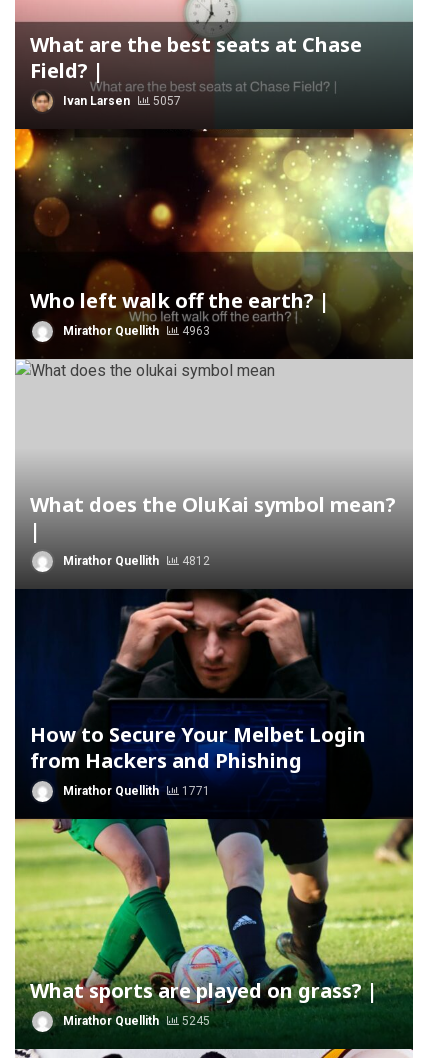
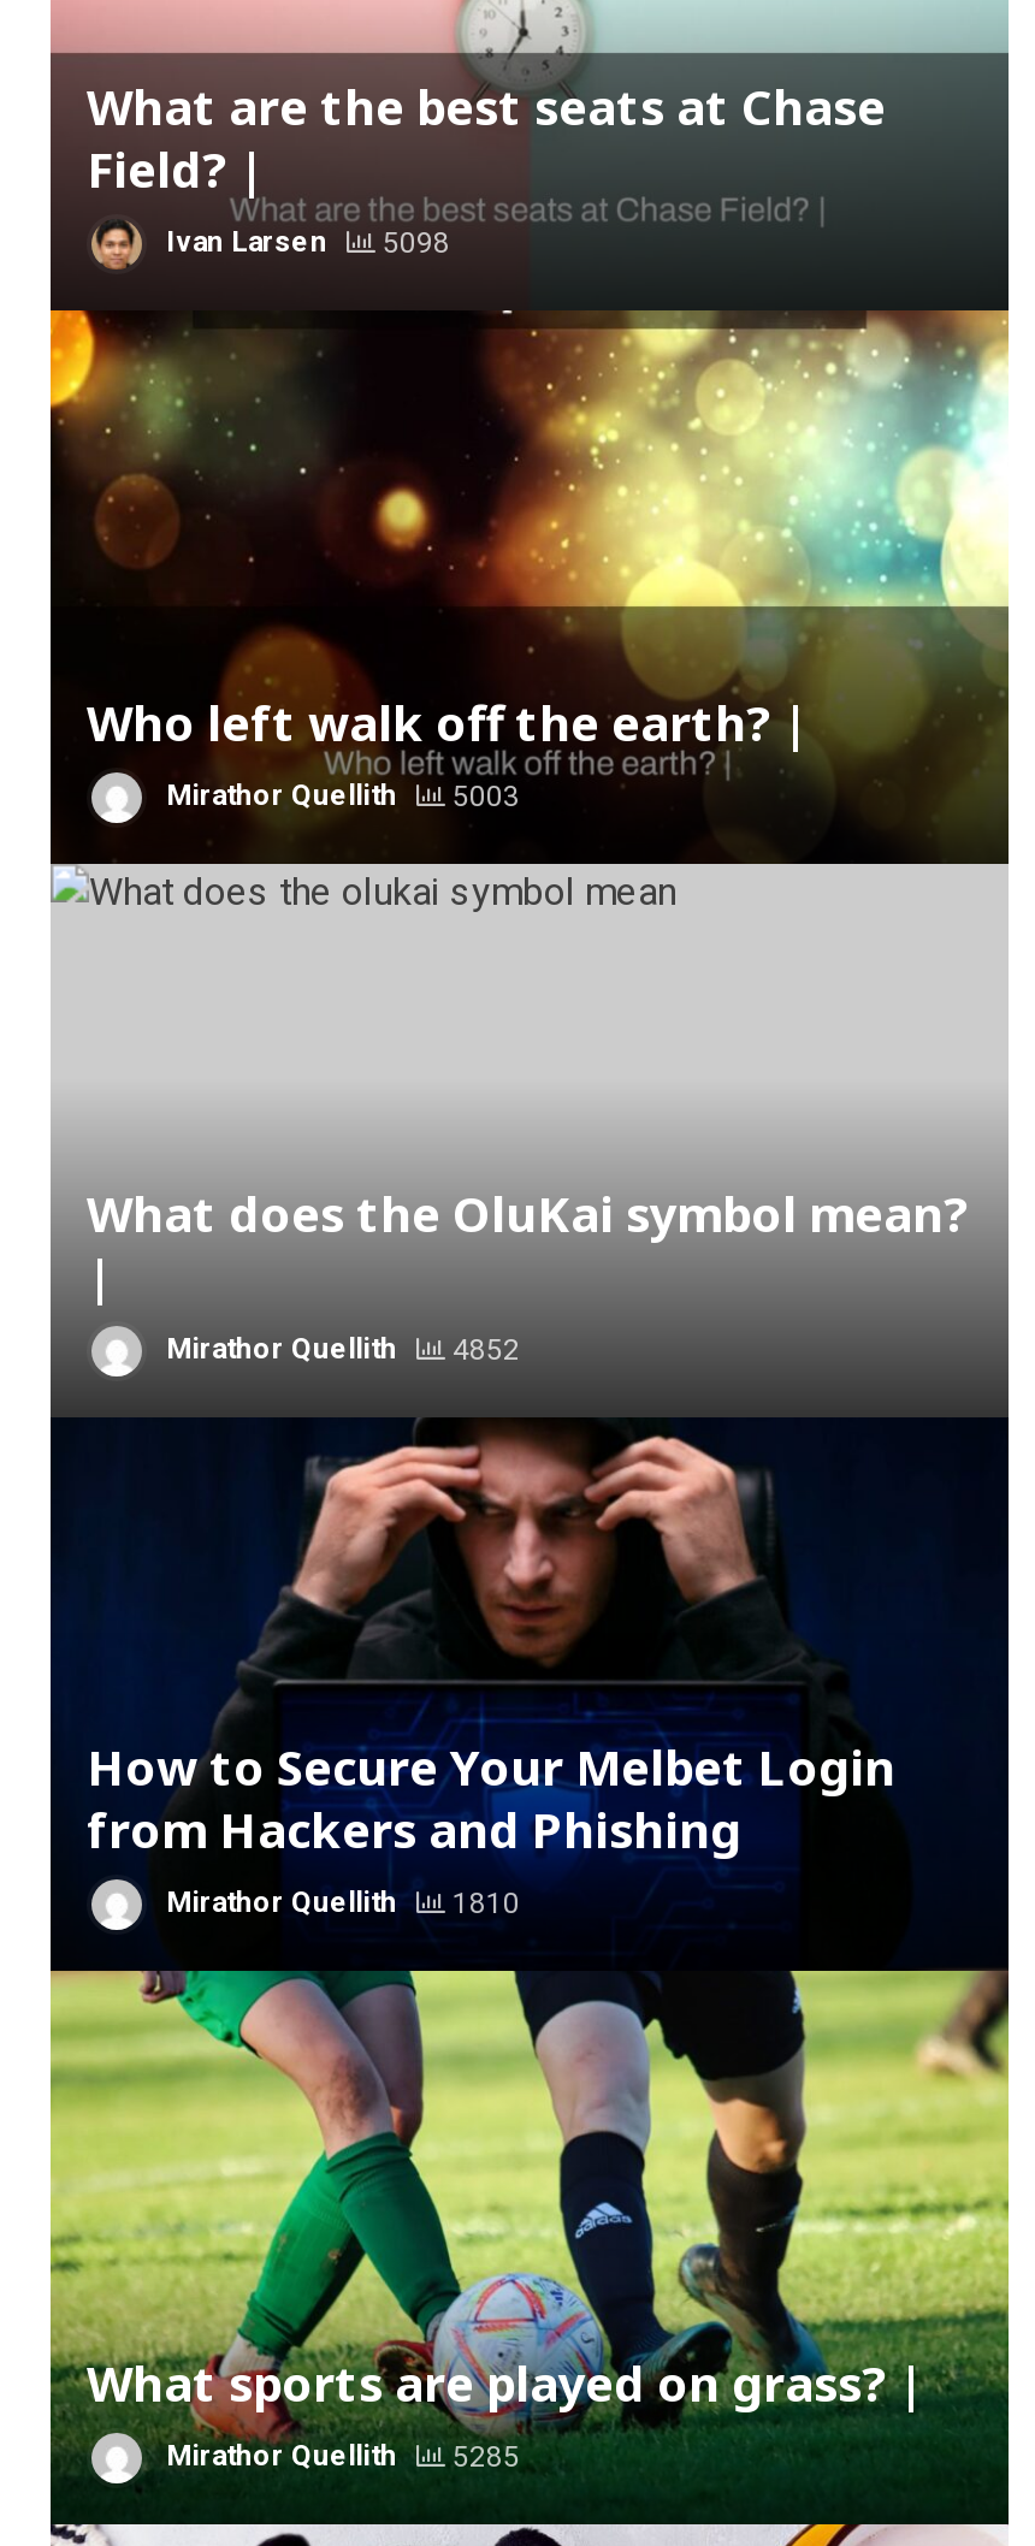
- Ivan Larsen 5057
+ Ivan Larsen 5098

- Mirathor Quellith 4963
+ Mirathor Quellith 5003

- Mirathor Quellith 4812
+ Mirathor Quellith 4852

- Mirathor Quellith 1771
+ Mirathor Quellith 1810

- Mirathor Quellith 5245
+ Mirathor Quellith 5285
